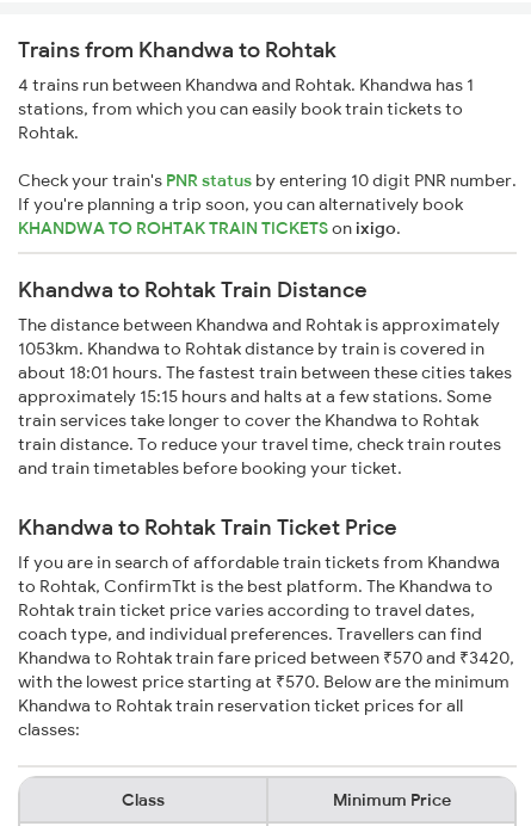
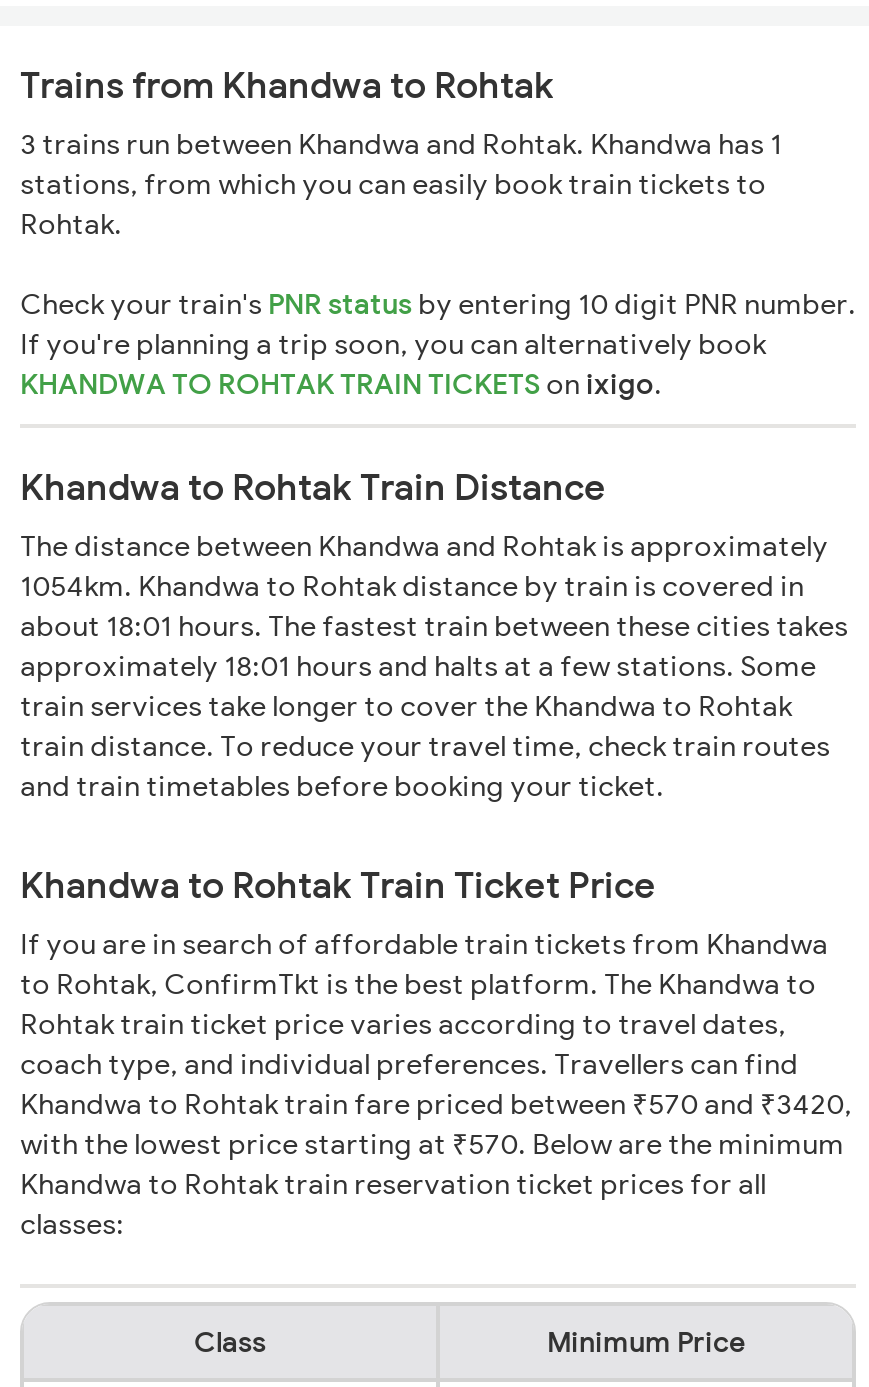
- 4 trains run between Khandwa and Rohtak. Khandwa has 1
+ 3 trains run between Khandwa and Rohtak. Khandwa has 1

- 1053km. Khandwa to Rohtak distance by train is covered in
+ 1054km. Khandwa to Rohtak distance by train is covered in

- approximately 15:15 hours and halts at a few stations. Some
+ approximately 18:01 hours and halts at a few stations. Some
